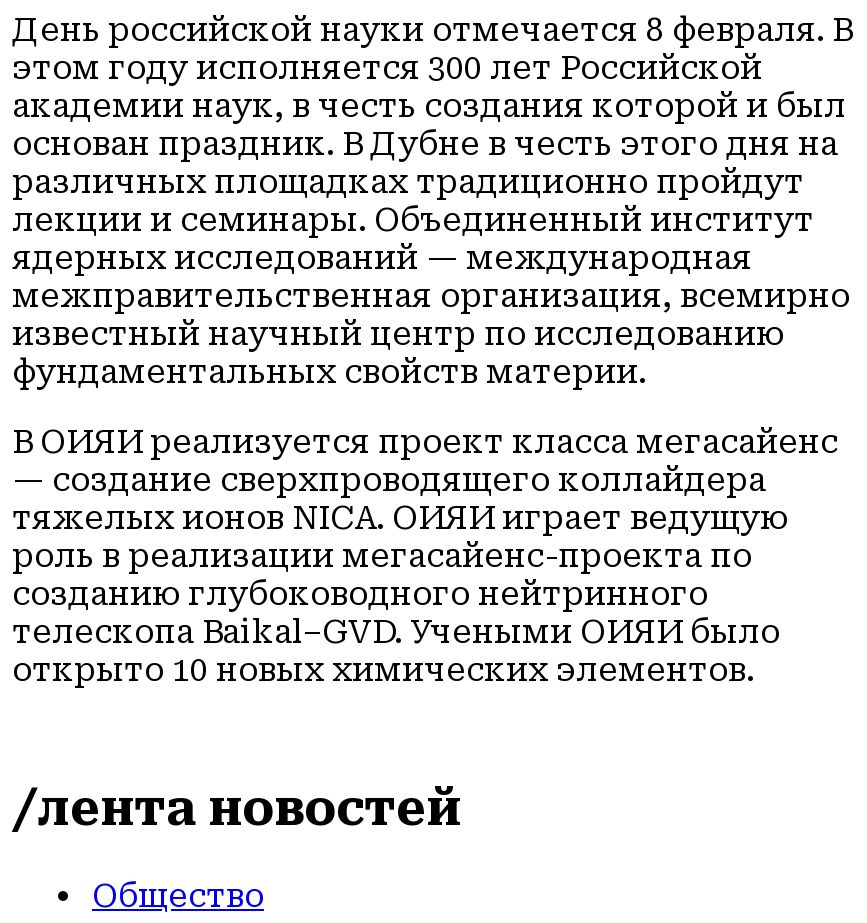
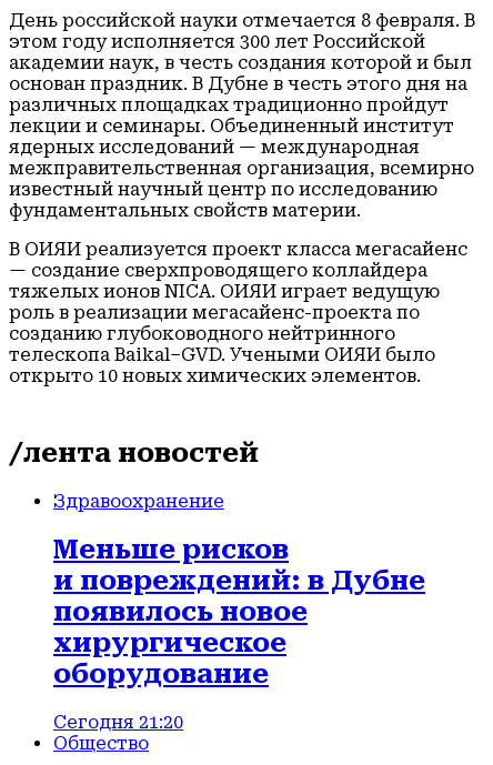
+ Здравоохранение
+ Меньше рисков
+ и повреждений: в Дубне
+ появилось новое
+ хирургическое
+ оборудование
+ Сегодня 21:20
